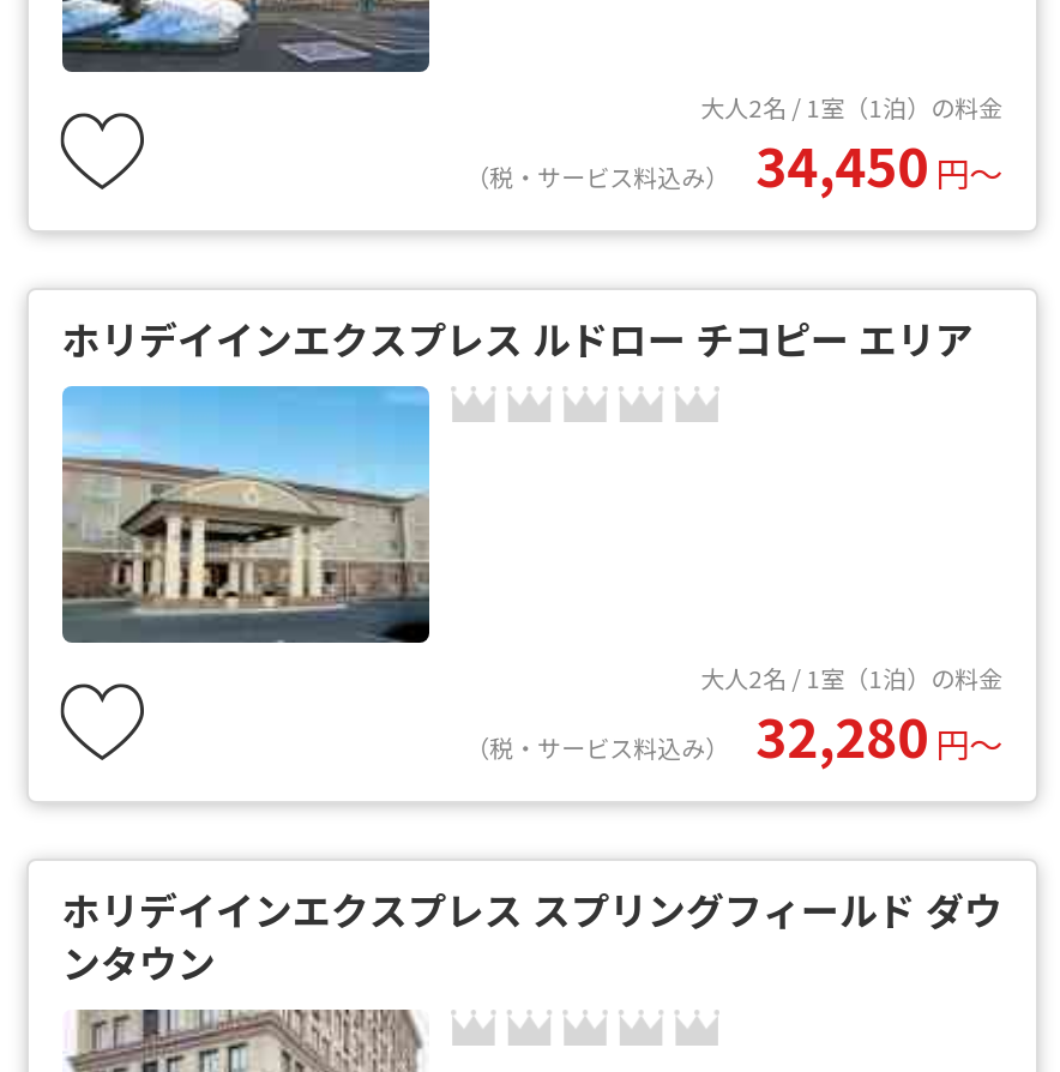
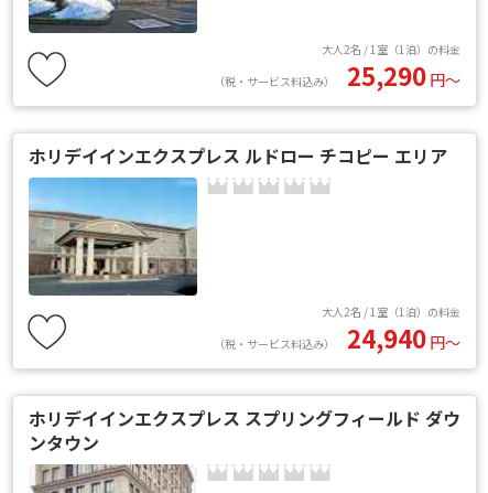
- （税・サービス料込み） 34,450 円〜
+ （税・サービス料込み） 25,290 円〜

- （税・サービス料込み） 32,280 円〜
+ （税・サービス料込み） 24,940 円〜
